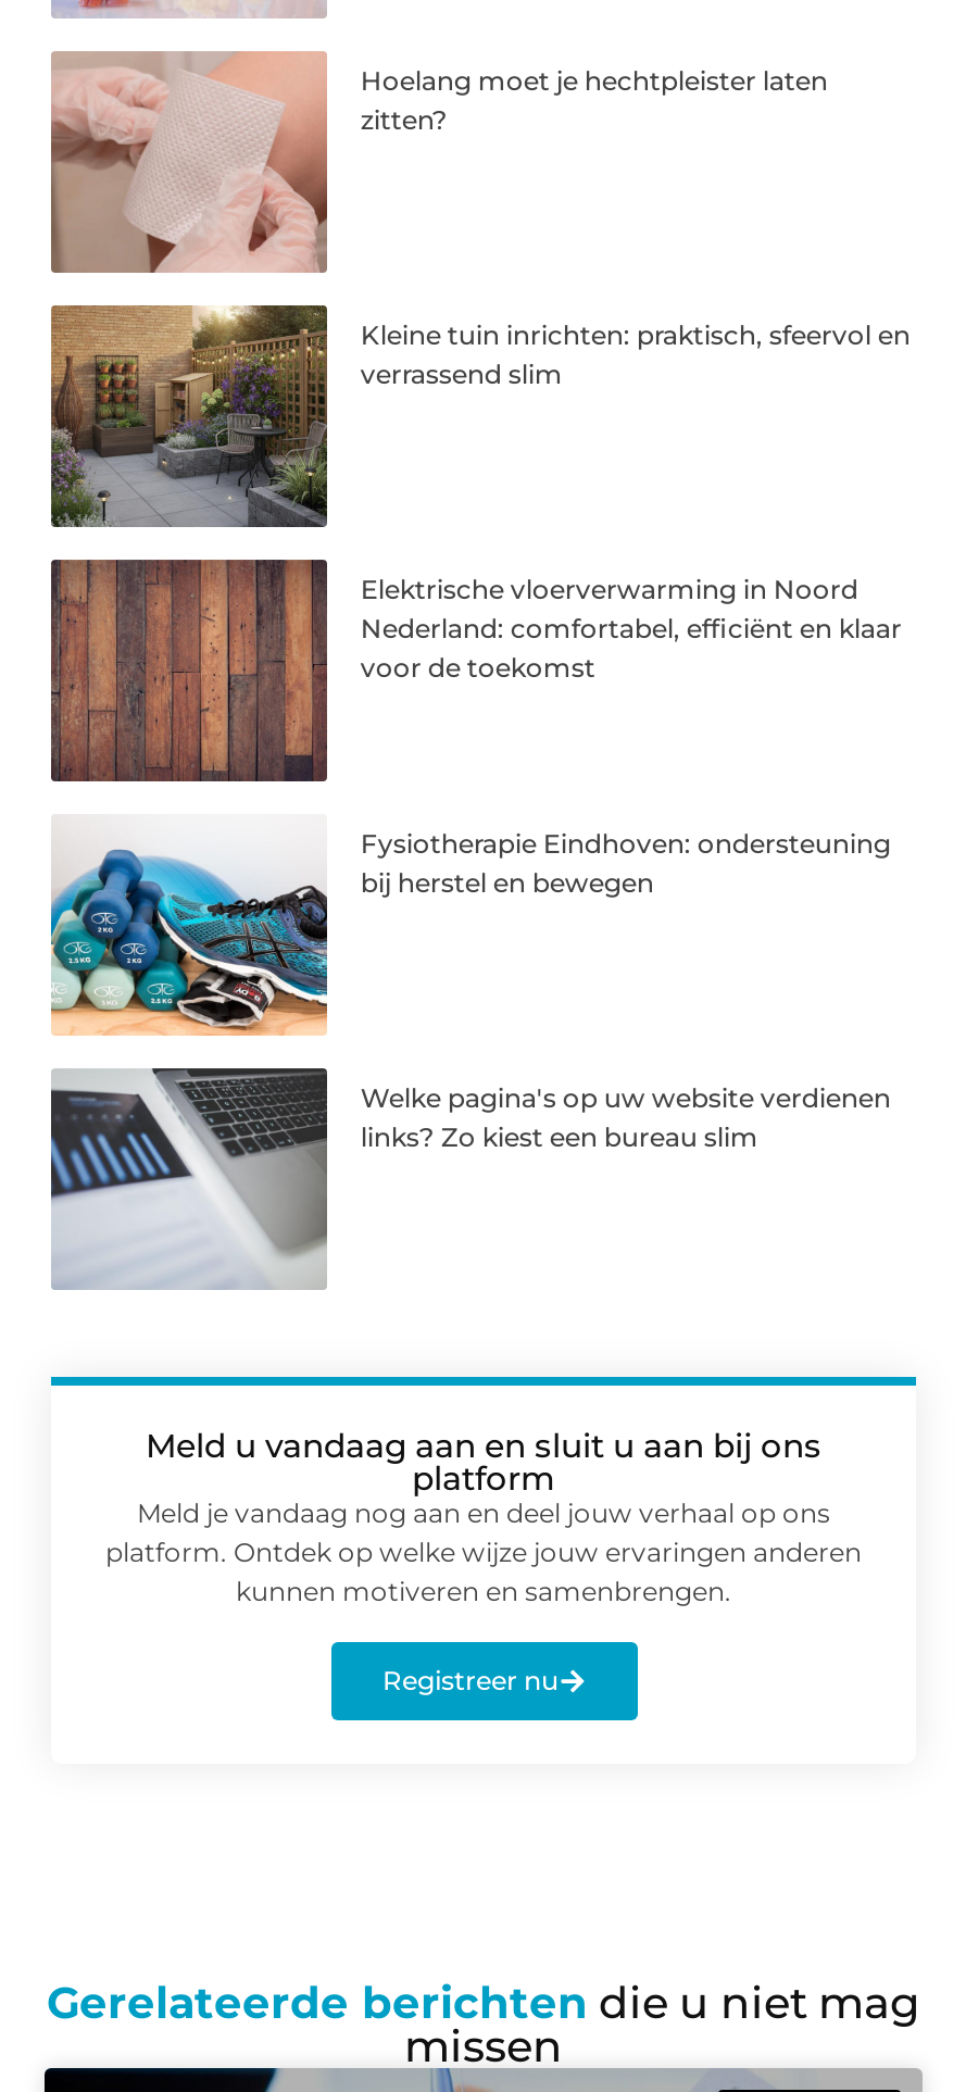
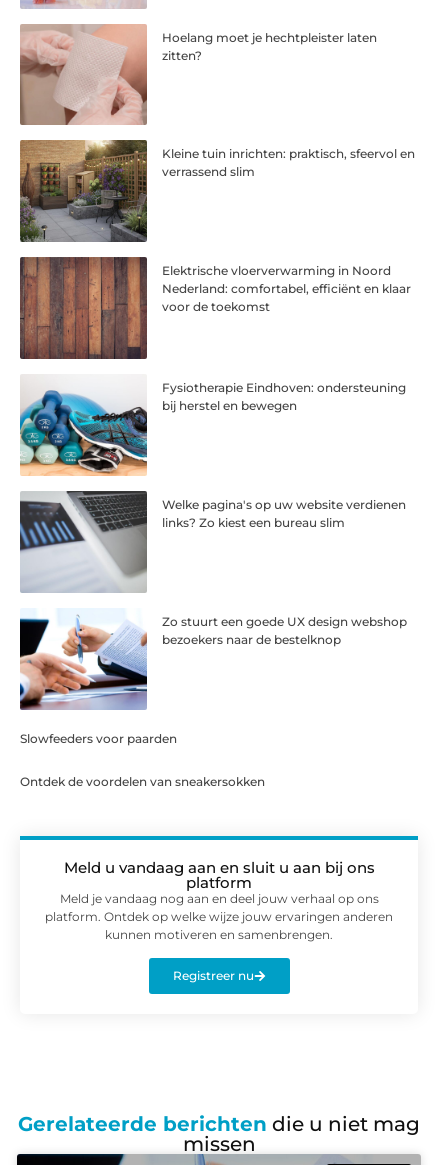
+ [image]
+ Zo stuurt een goede UX design webshop
+ bezoekers naar de bestelknop

+ Slowfeeders voor paarden
+ Ontdek de voordelen van sneakersokken
